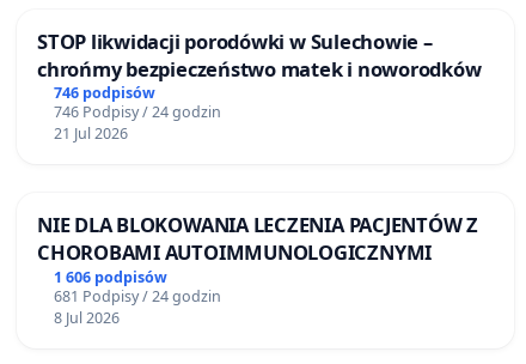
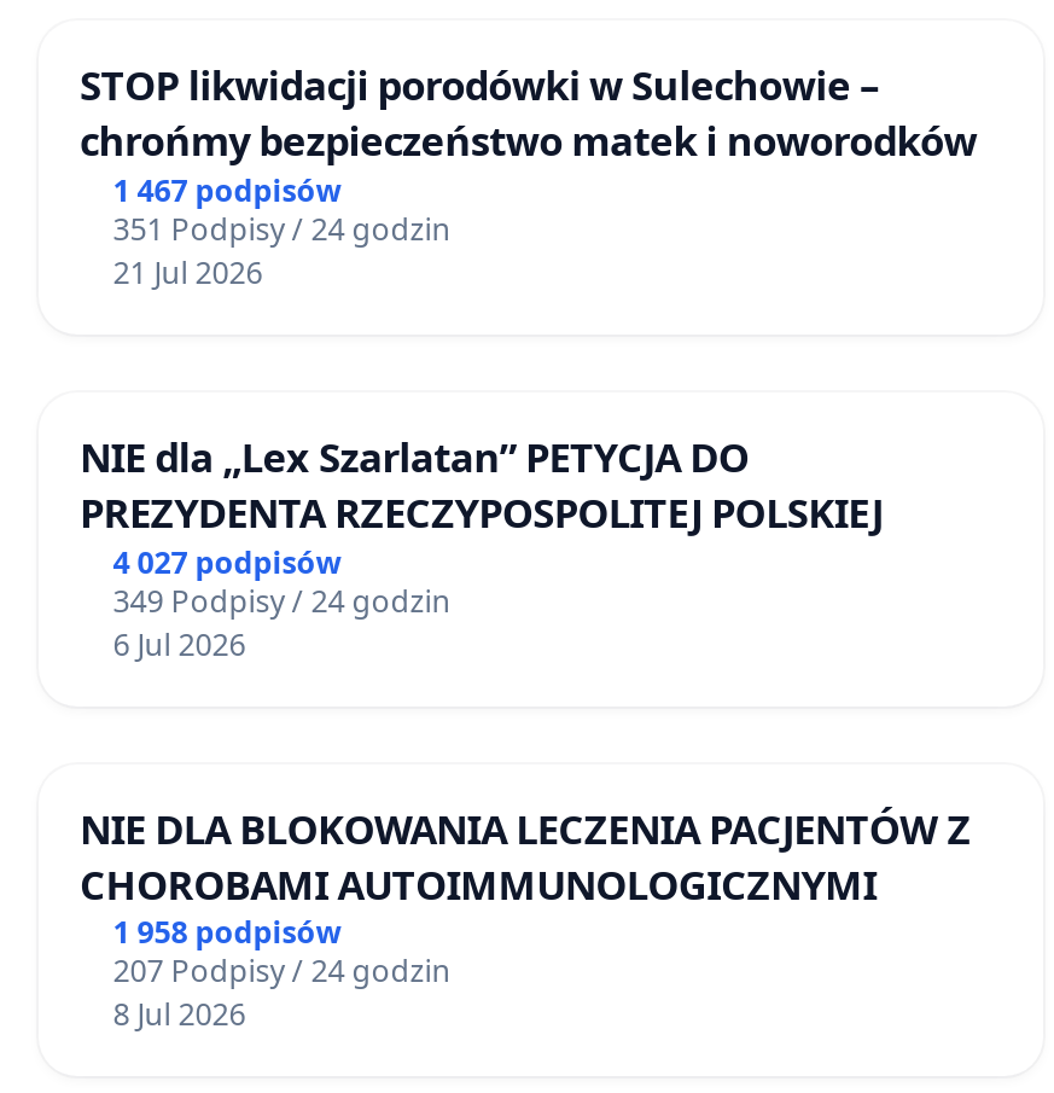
- 746 podpisów
+ 1 467 podpisów

- 746 Podpisy / 24 godzin
+ 351 Podpisy / 24 godzin

+ NIE dla „Lex Szarlatan” PETYCJA DO
+ PREZYDENTA RZECZYPOSPOLITEJ POLSKIEJ
+ 4 027 podpisów
+ 349 Podpisy / 24 godzin
+ 6 Jul 2026

- 1 606 podpisów
+ 1 958 podpisów

- 681 Podpisy / 24 godzin
+ 207 Podpisy / 24 godzin
